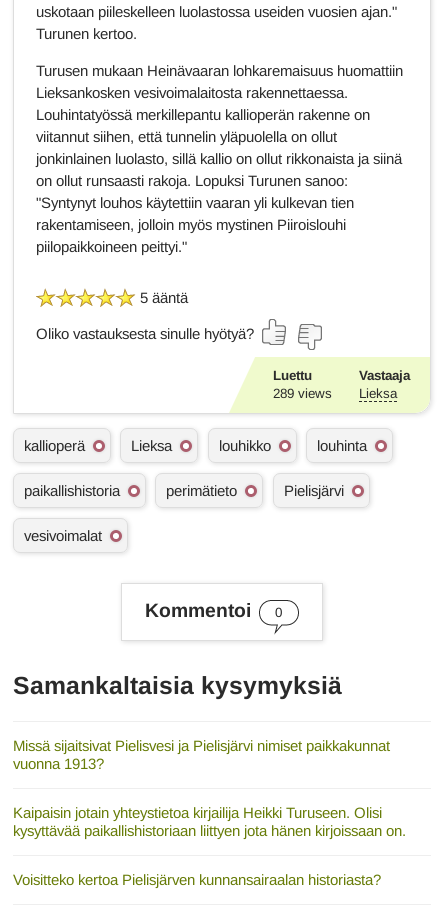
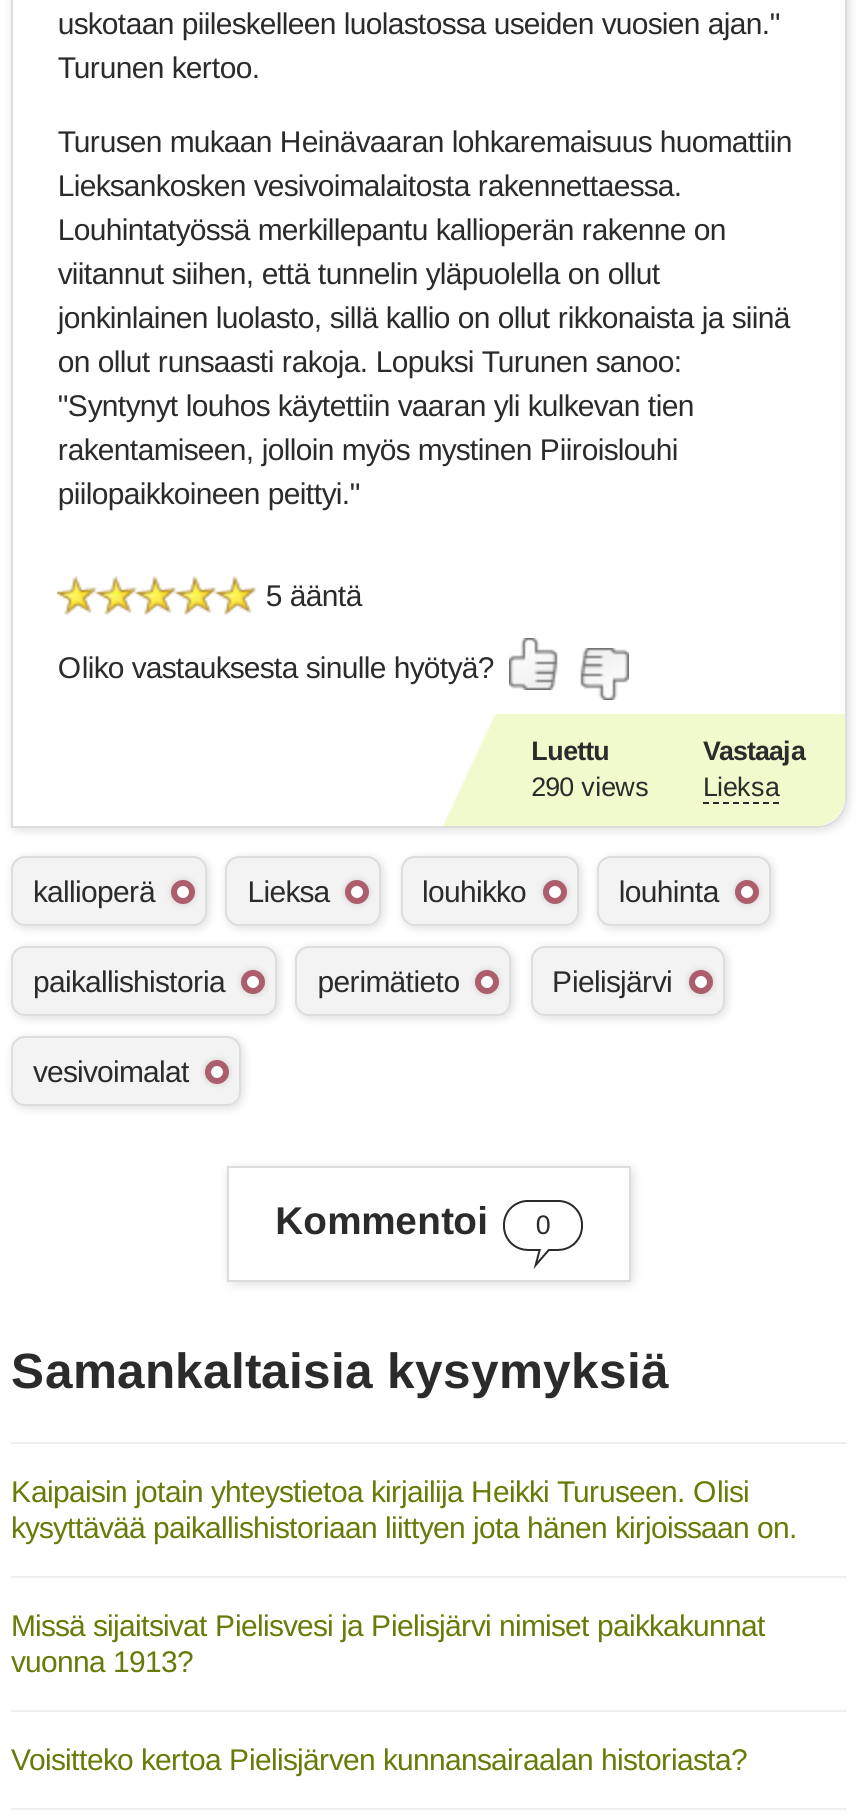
- 289 views Lieksa
+ 290 views Lieksa

moved down: Missä sijaitsivat Pielisvesi ja Pielisjärvi nimiset paikkakunnat | vuonna 1913?

moved up: Kaipaisin jotain yhteystietoa kirjailija Heikki Turuseen. Olisi | kysyttävää paikallishistoriaan liittyen jota hänen kirjoissaan on.
